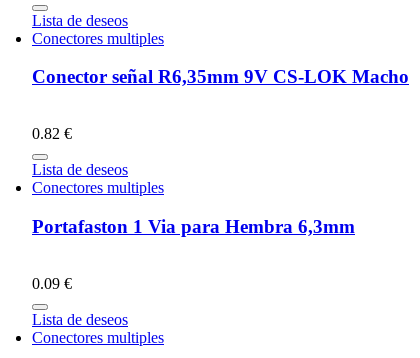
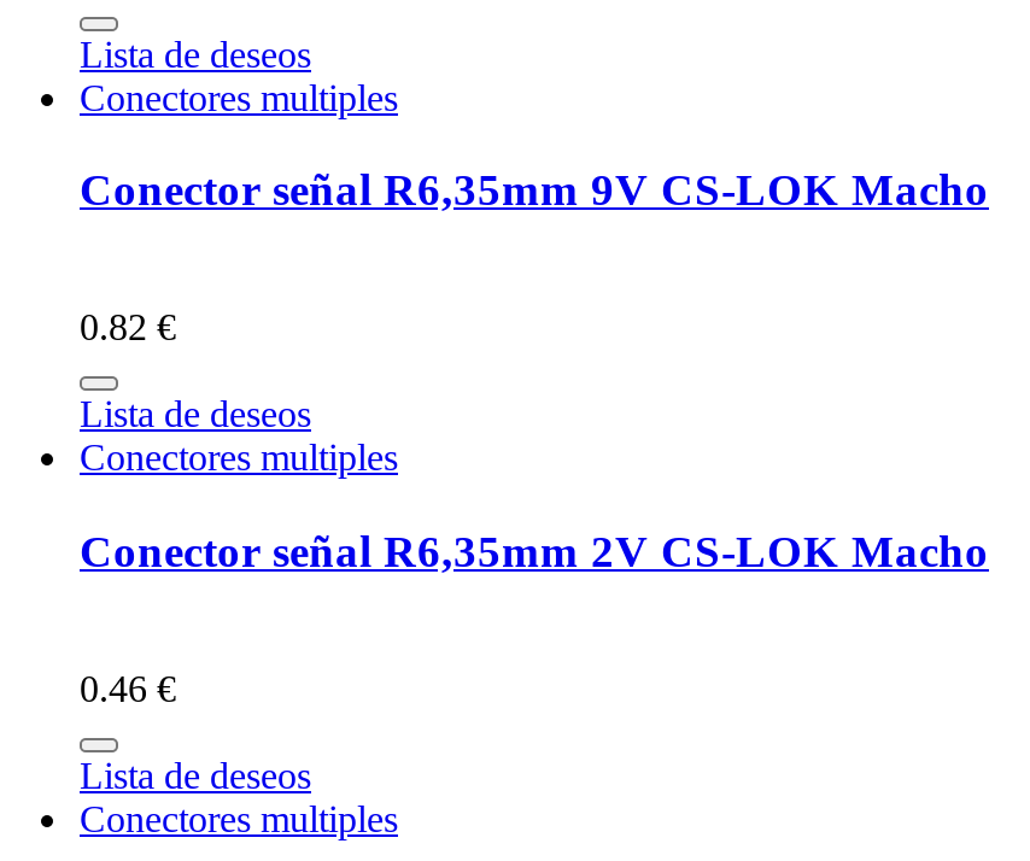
- Portafaston 1 Via para Hembra 6,3mm
+ Conector señal R6,35mm 2V CS-LOK Macho

- 0.09 €
+ 0.46 €
